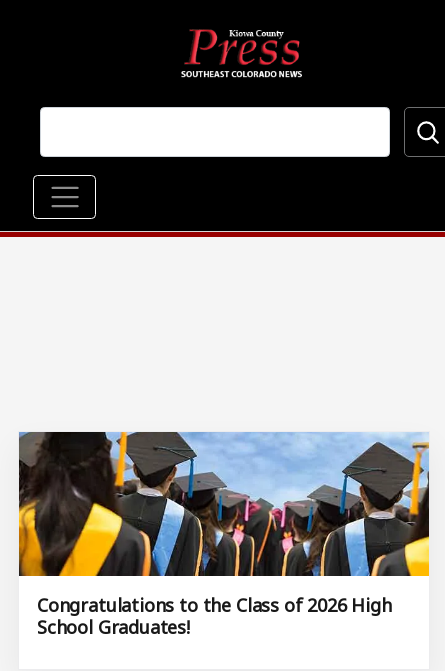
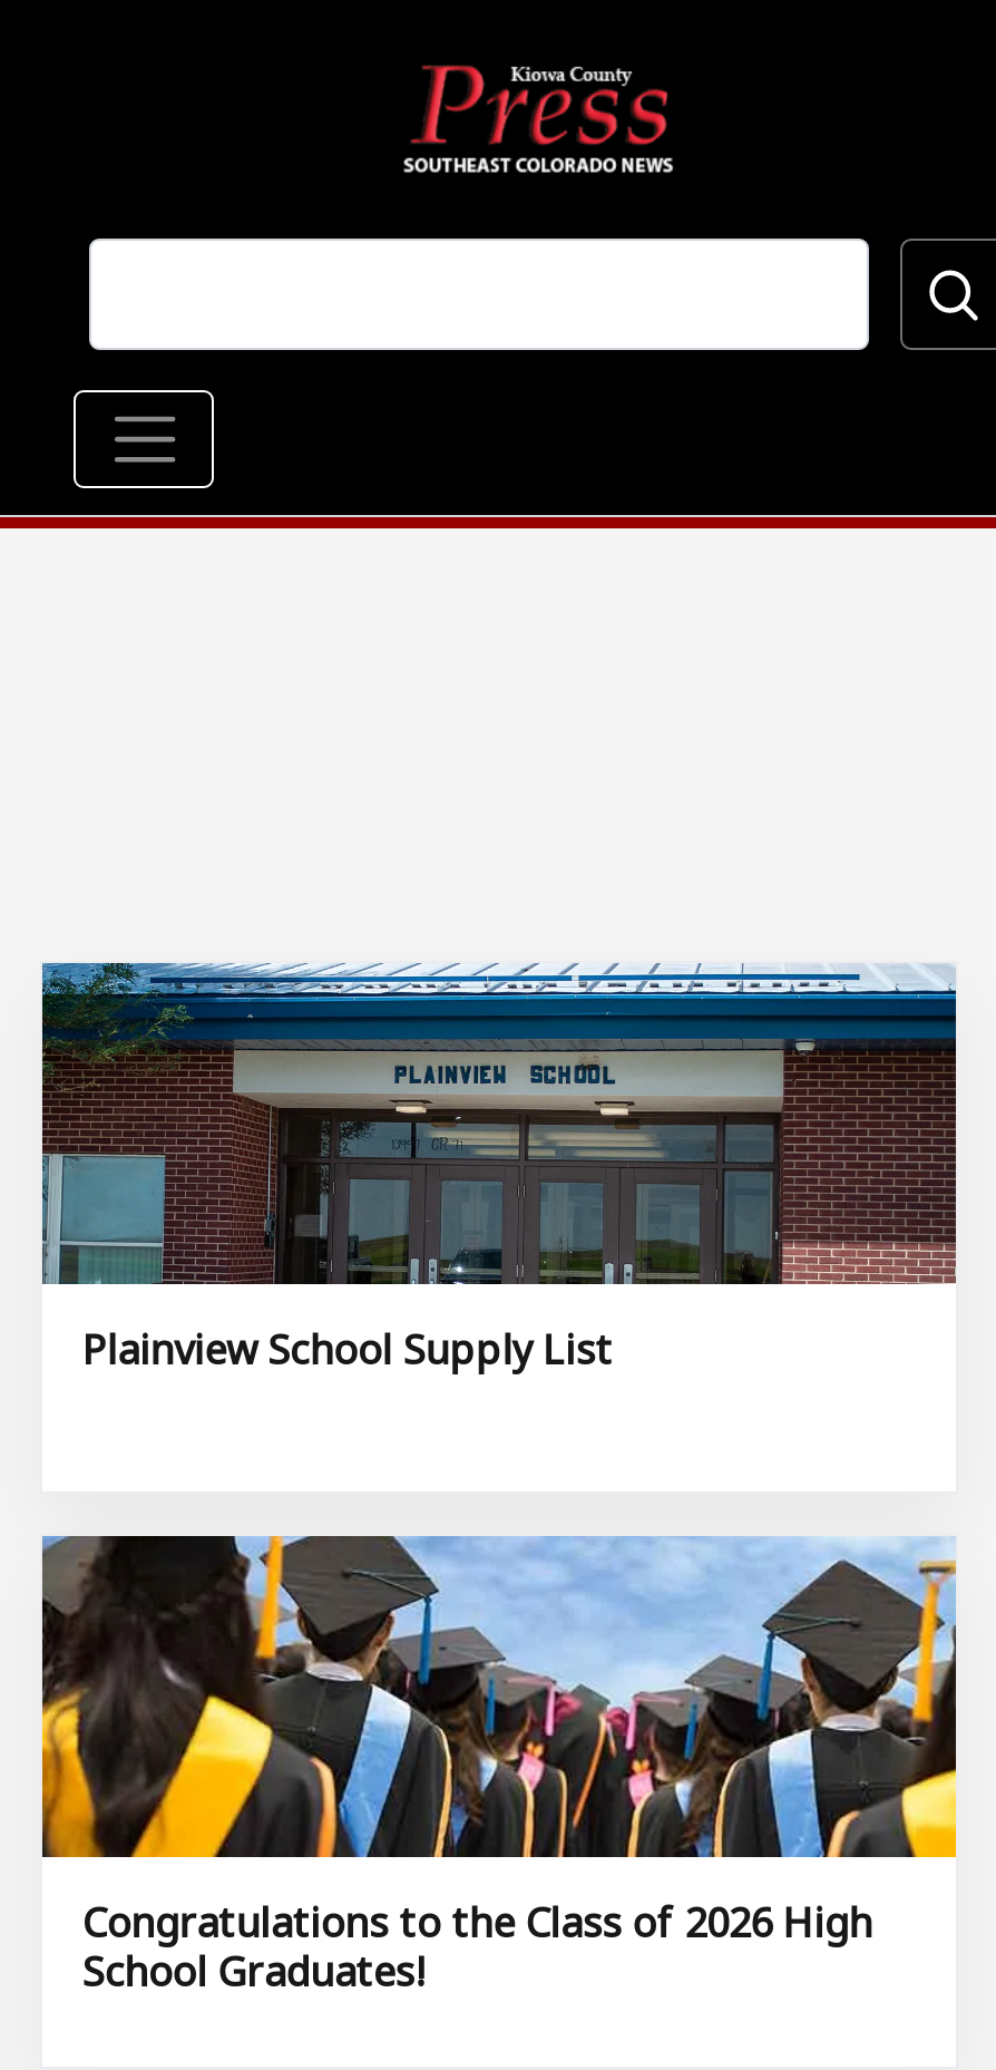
+ [image]
+ Plainview School Supply List
